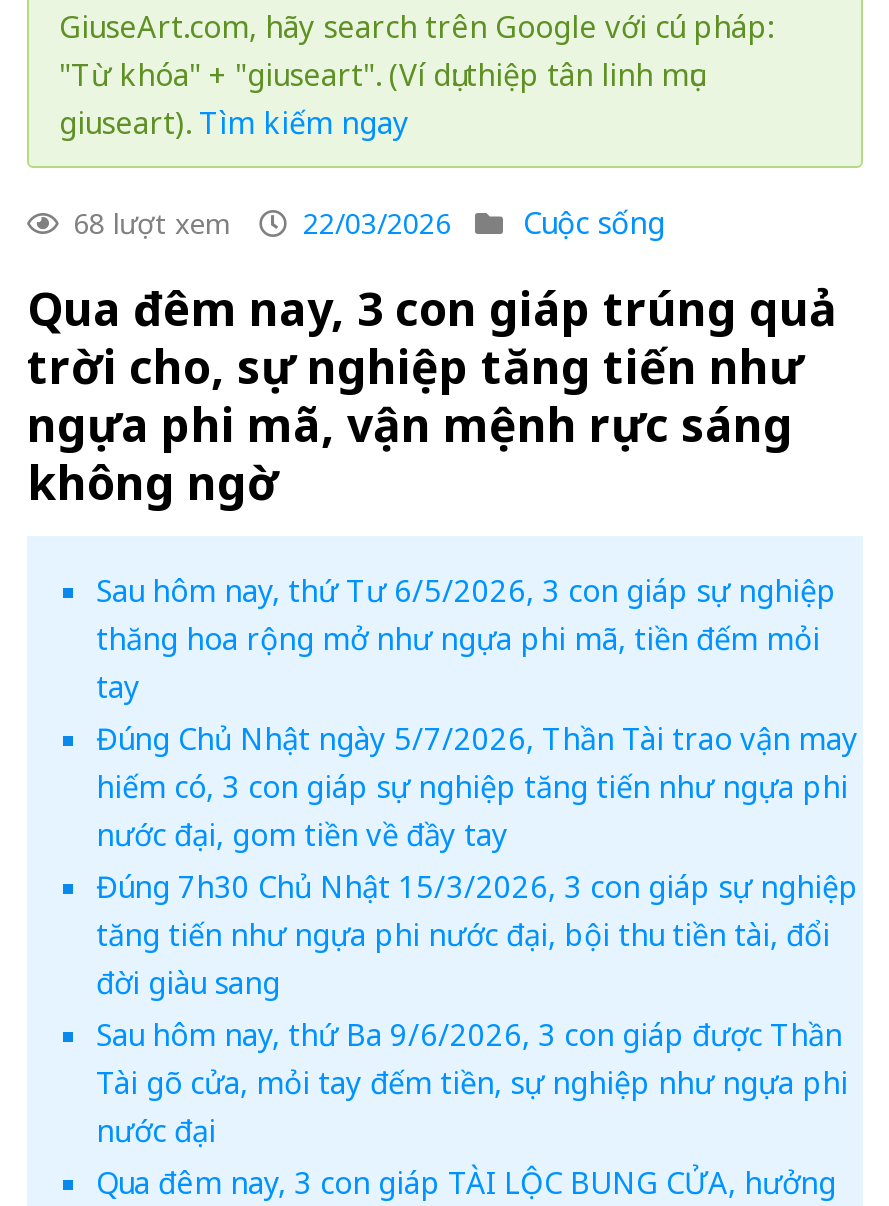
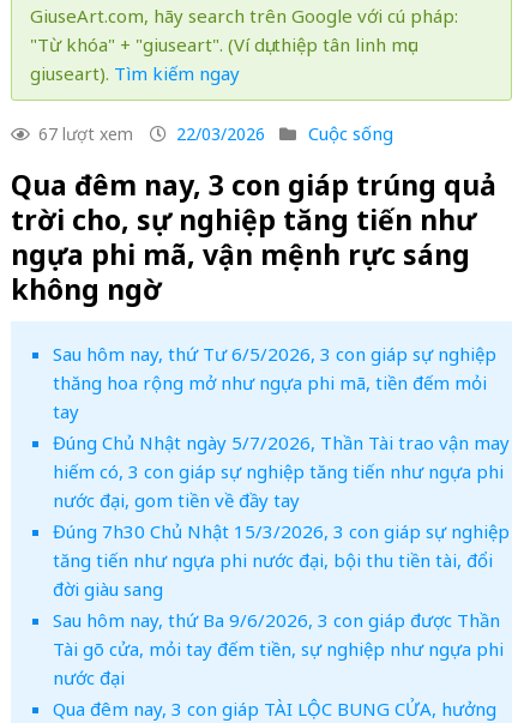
- 68 lượt xem 22/03/2026 Cuộc sống
+ 67 lượt xem 22/03/2026 Cuộc sống
